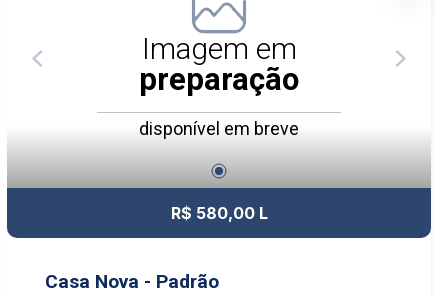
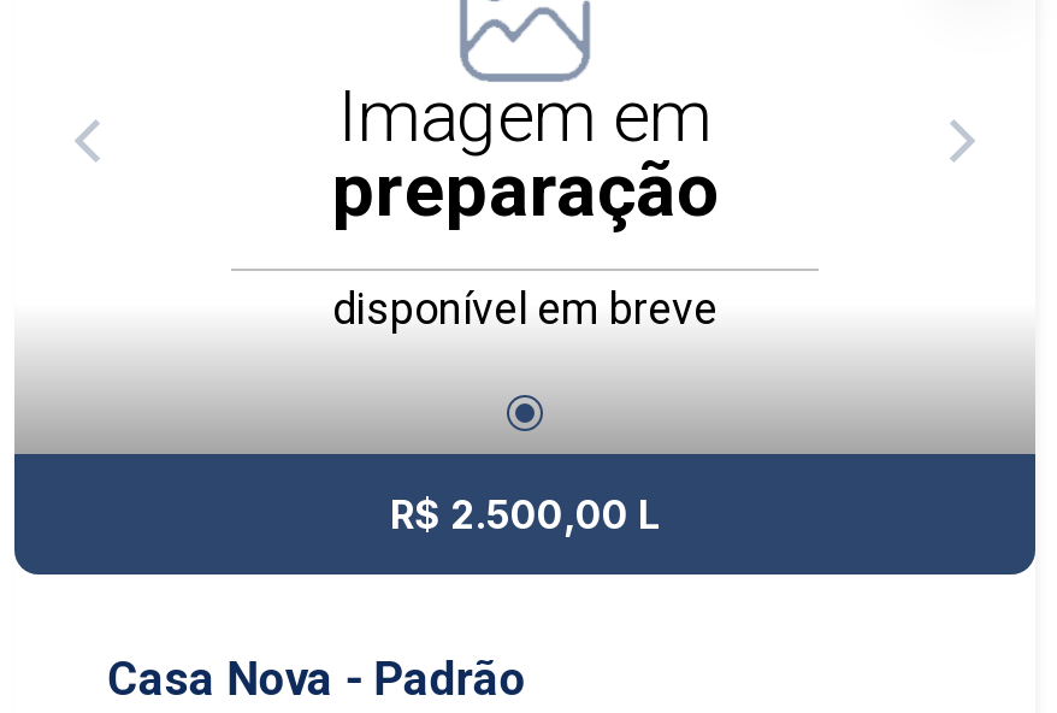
- R$ 580,00 L
+ R$ 2.500,00 L
